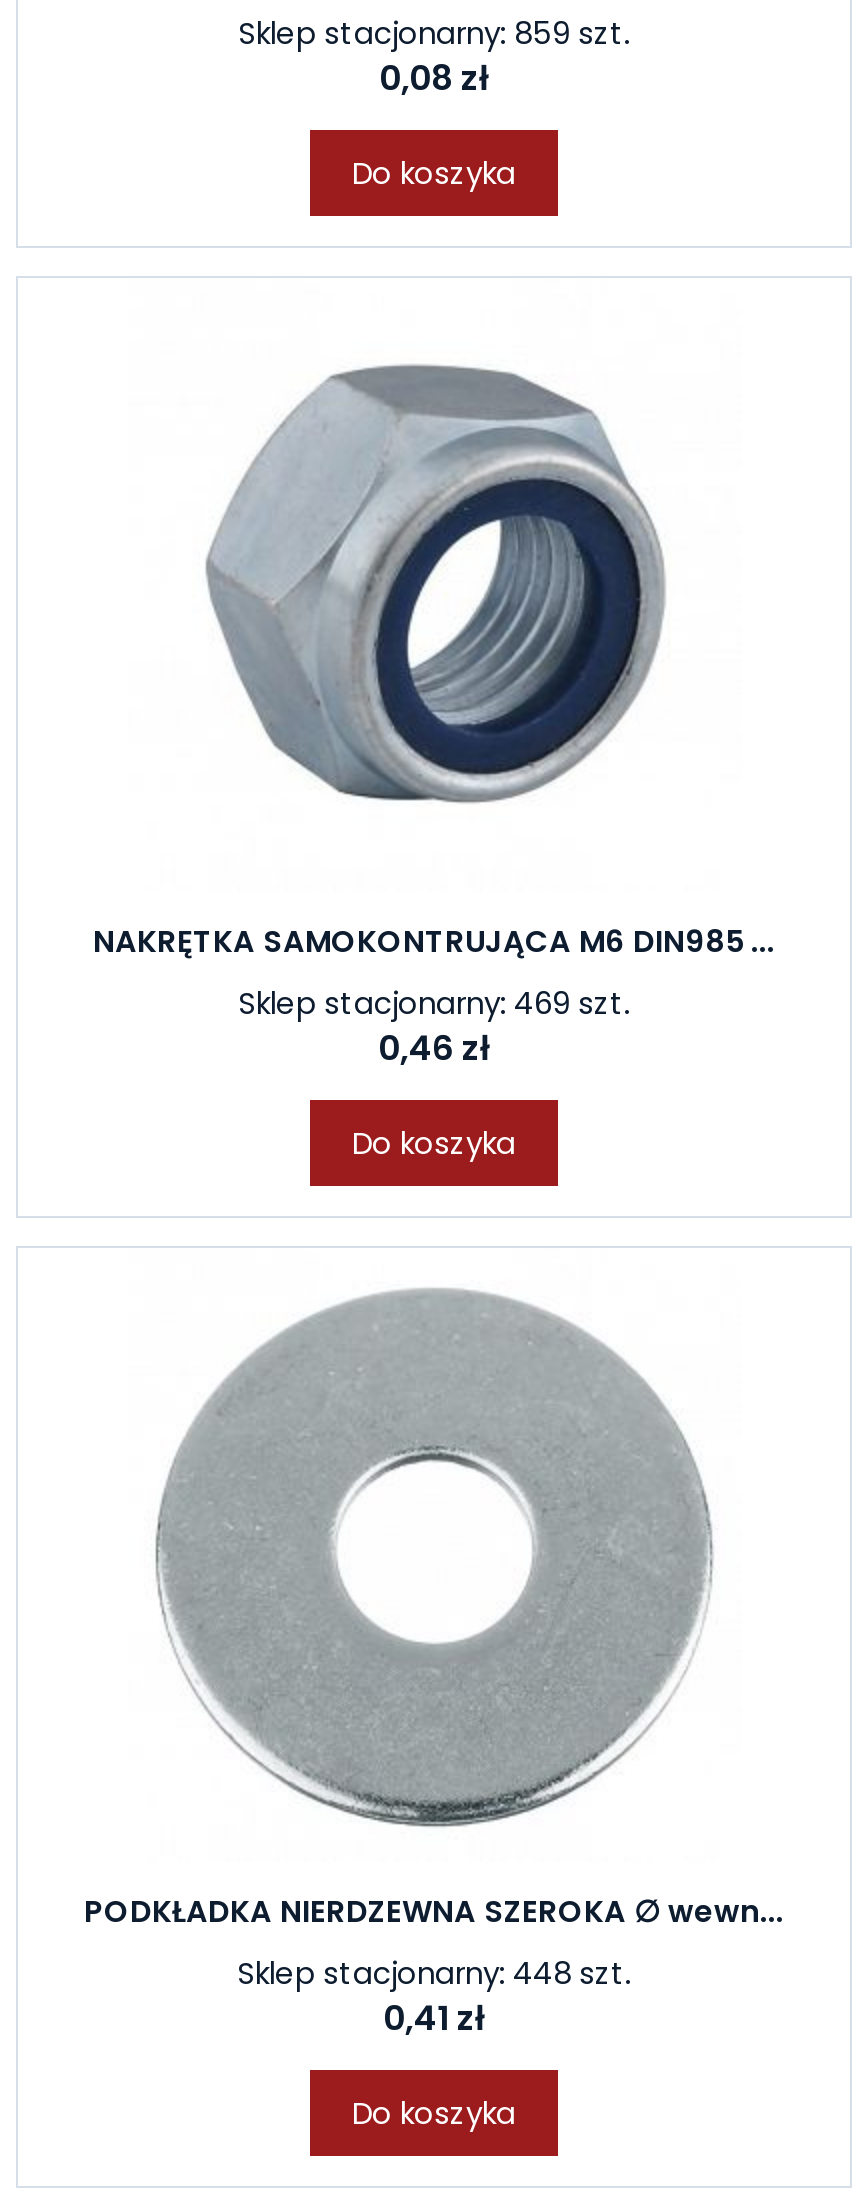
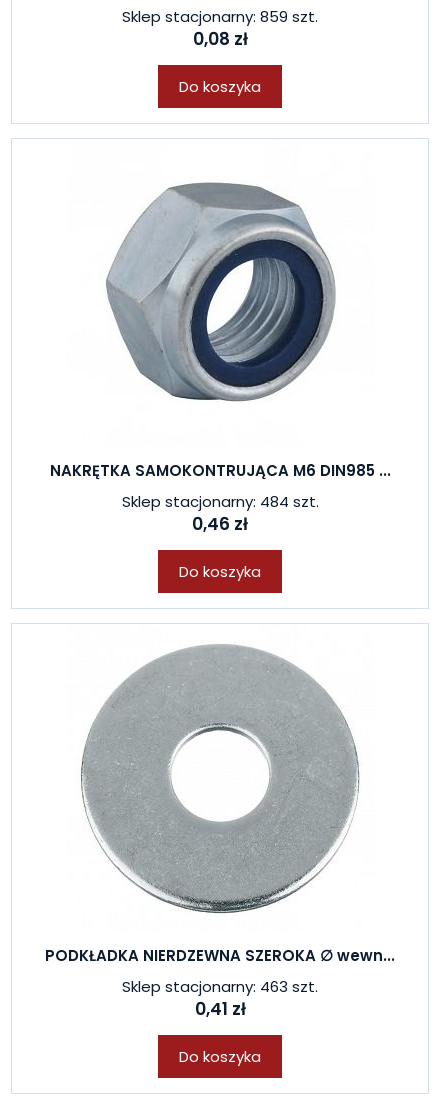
- Sklep stacjonarny: 469 szt.
+ Sklep stacjonarny: 484 szt.

- Sklep stacjonarny: 448 szt.
+ Sklep stacjonarny: 463 szt.
